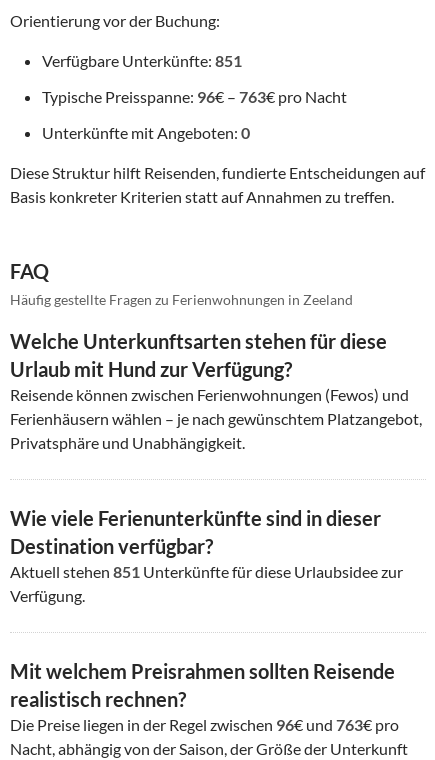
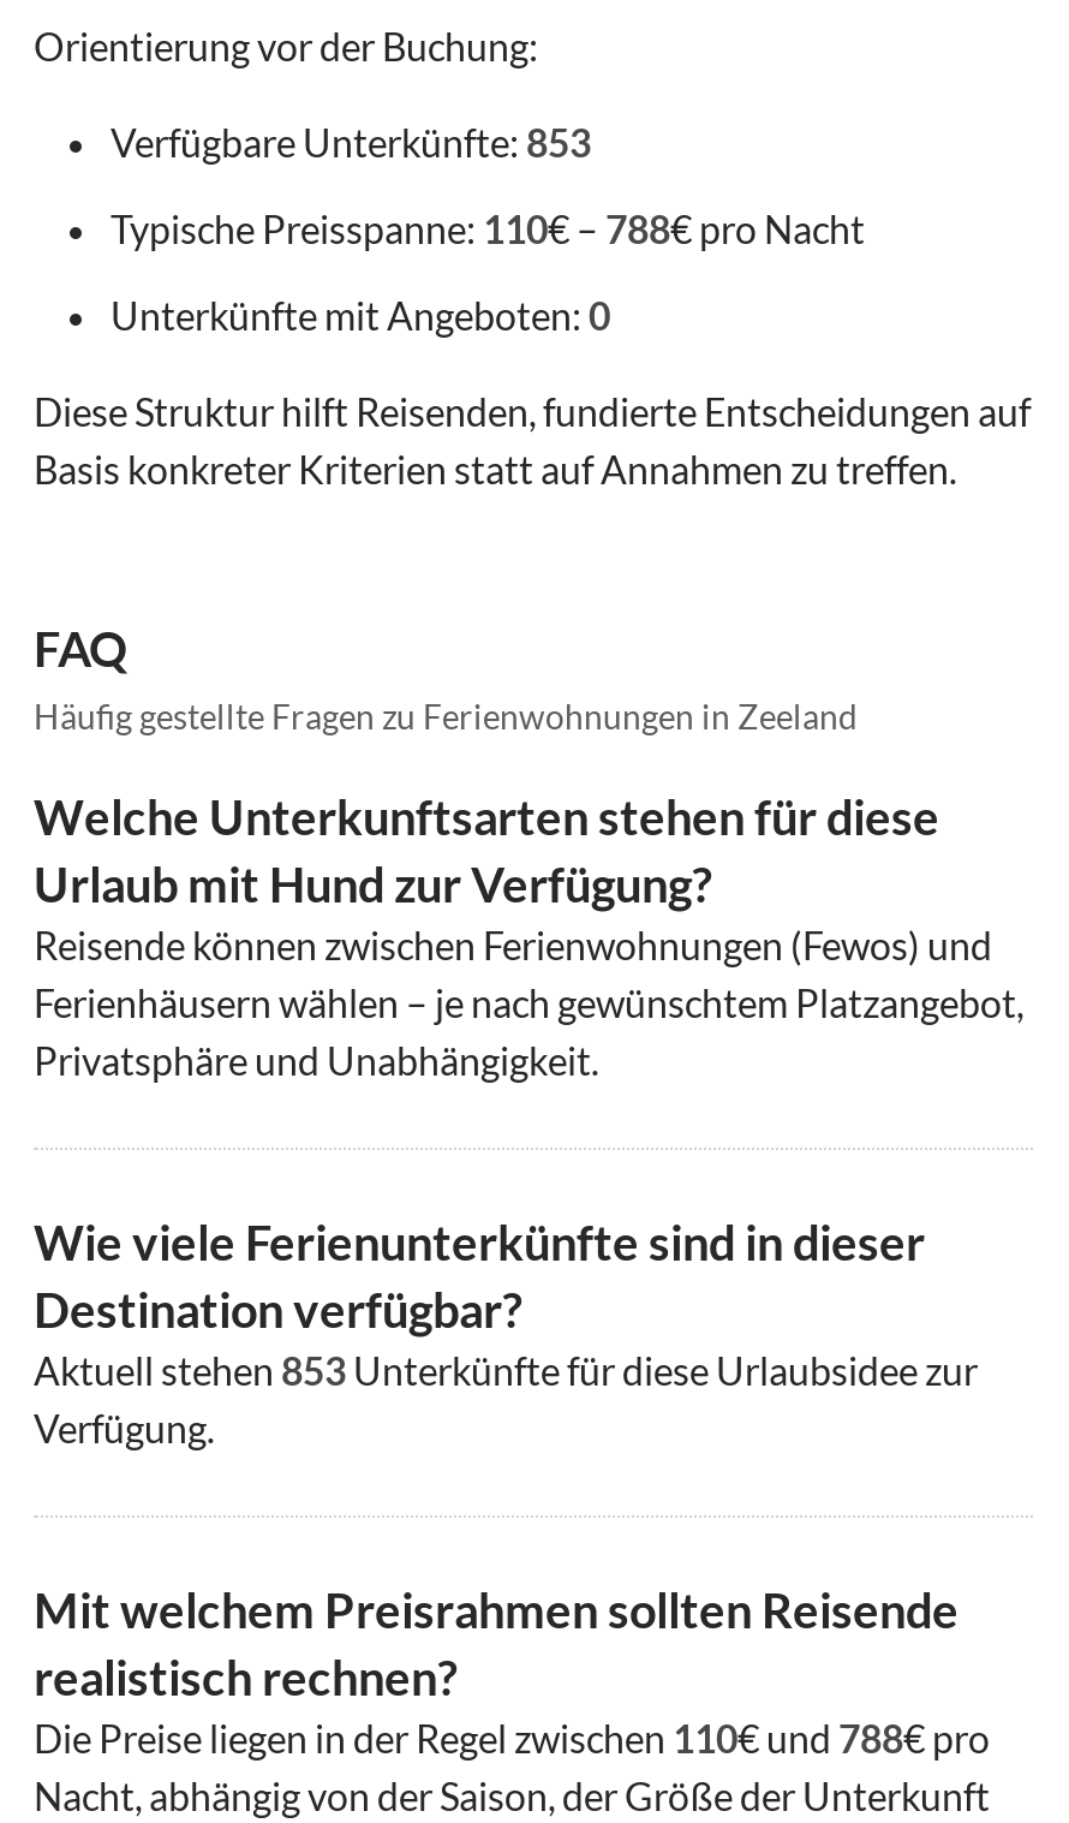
- Verfügbare Unterkünfte: 851
+ Verfügbare Unterkünfte: 853

- Typische Preisspanne: 96€ – 763€ pro Nacht
+ Typische Preisspanne: 110€ – 788€ pro Nacht

- Aktuell stehen 851 Unterkünfte für diese Urlaubsidee zur
+ Aktuell stehen 853 Unterkünfte für diese Urlaubsidee zur

- Die Preise liegen in der Regel zwischen 96€ und 763€ pro
+ Die Preise liegen in der Regel zwischen 110€ und 788€ pro
